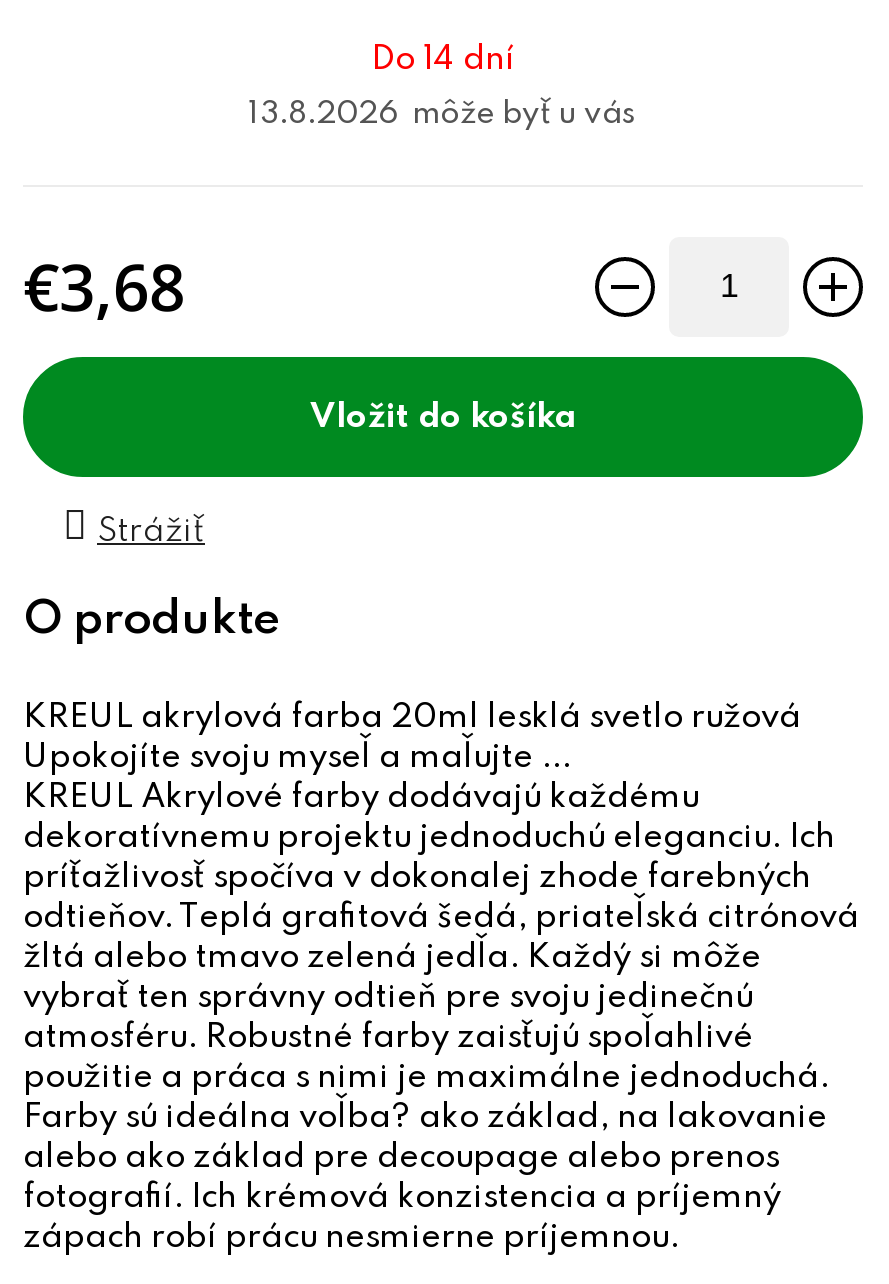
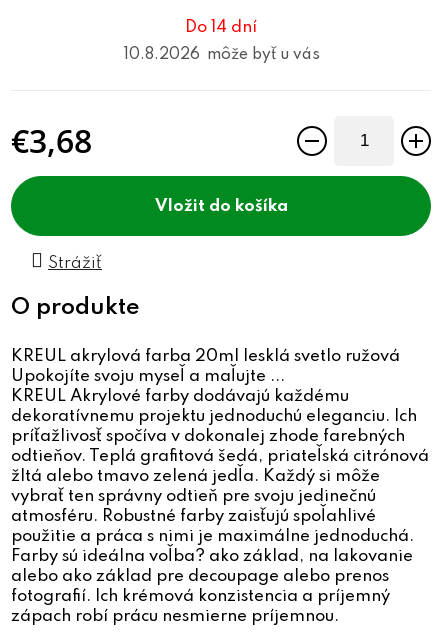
- 13.8.2026
+ 10.8.2026
